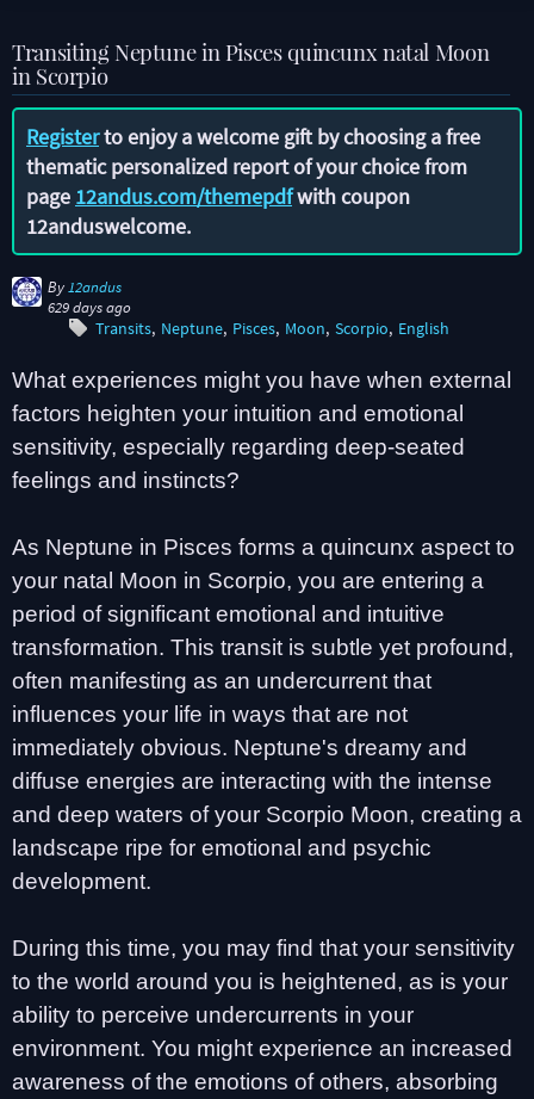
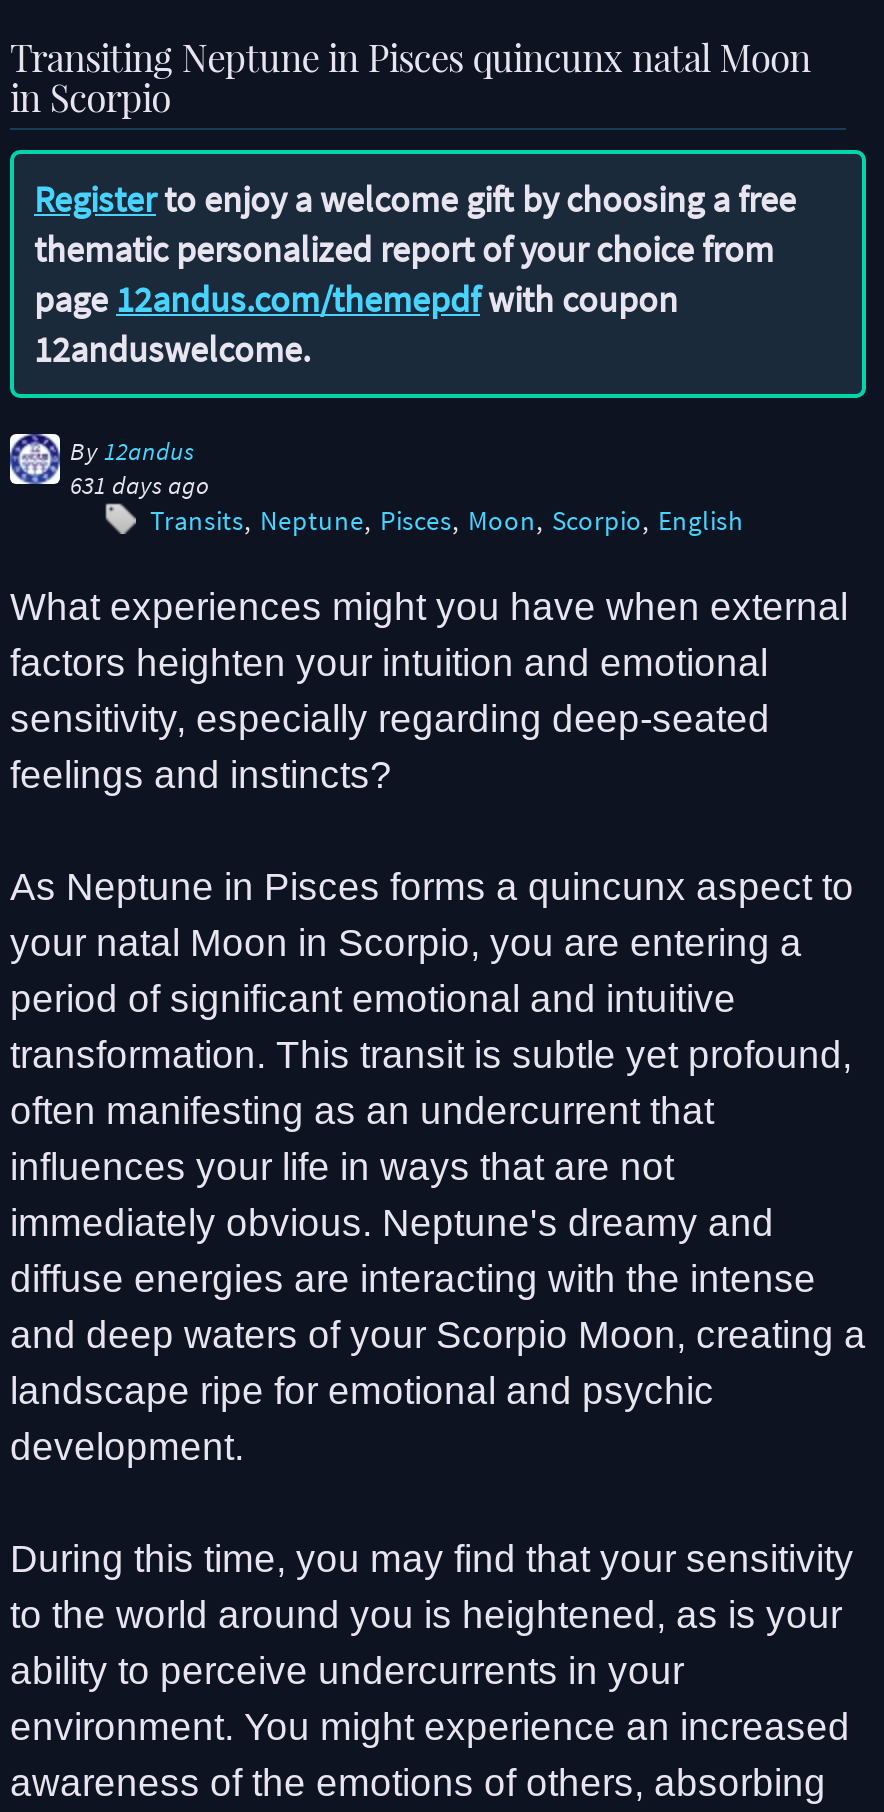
- 629 days ago
+ 631 days ago
